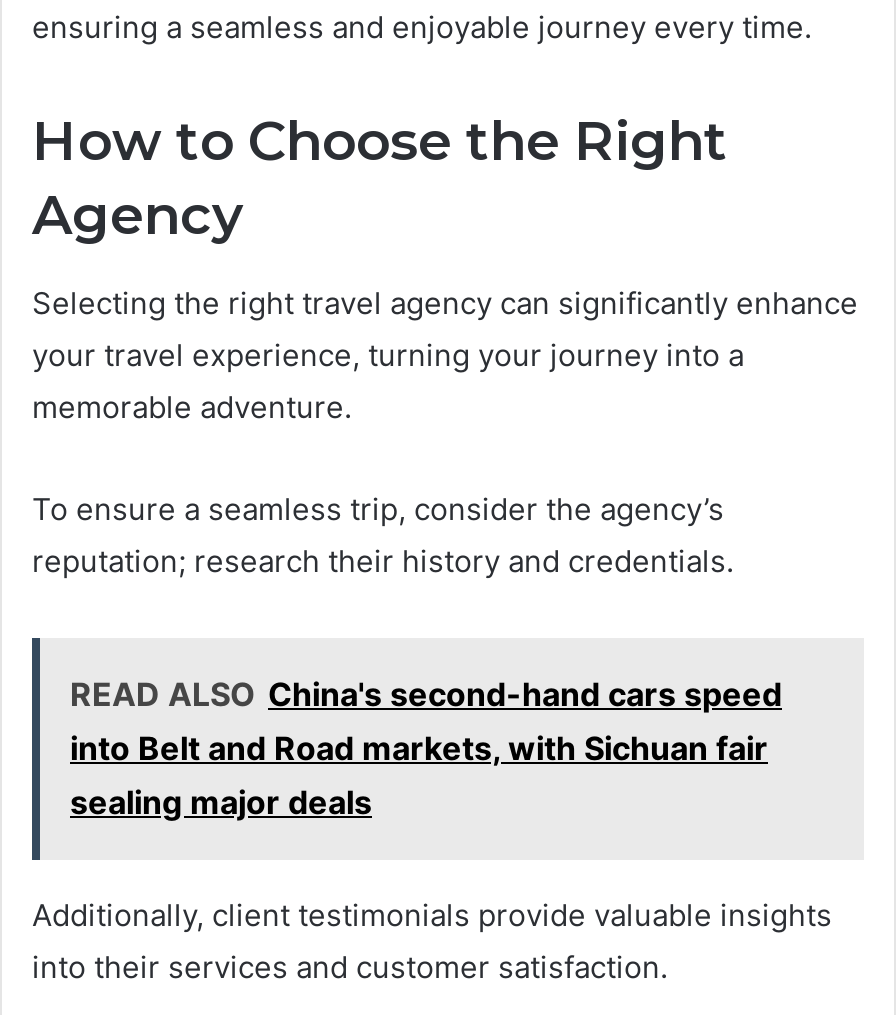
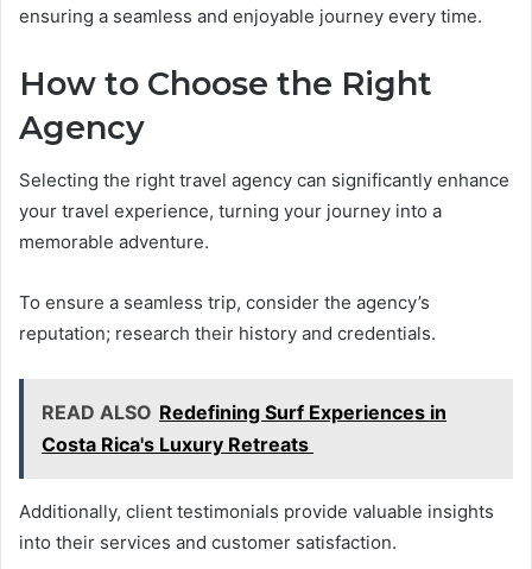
- READ ALSO China's second-hand cars speed
- into Belt and Road markets, with Sichuan fair
- sealing major deals
+ READ ALSO Redefining Surf Experiences in
+ Costa Rica's Luxury Retreats
